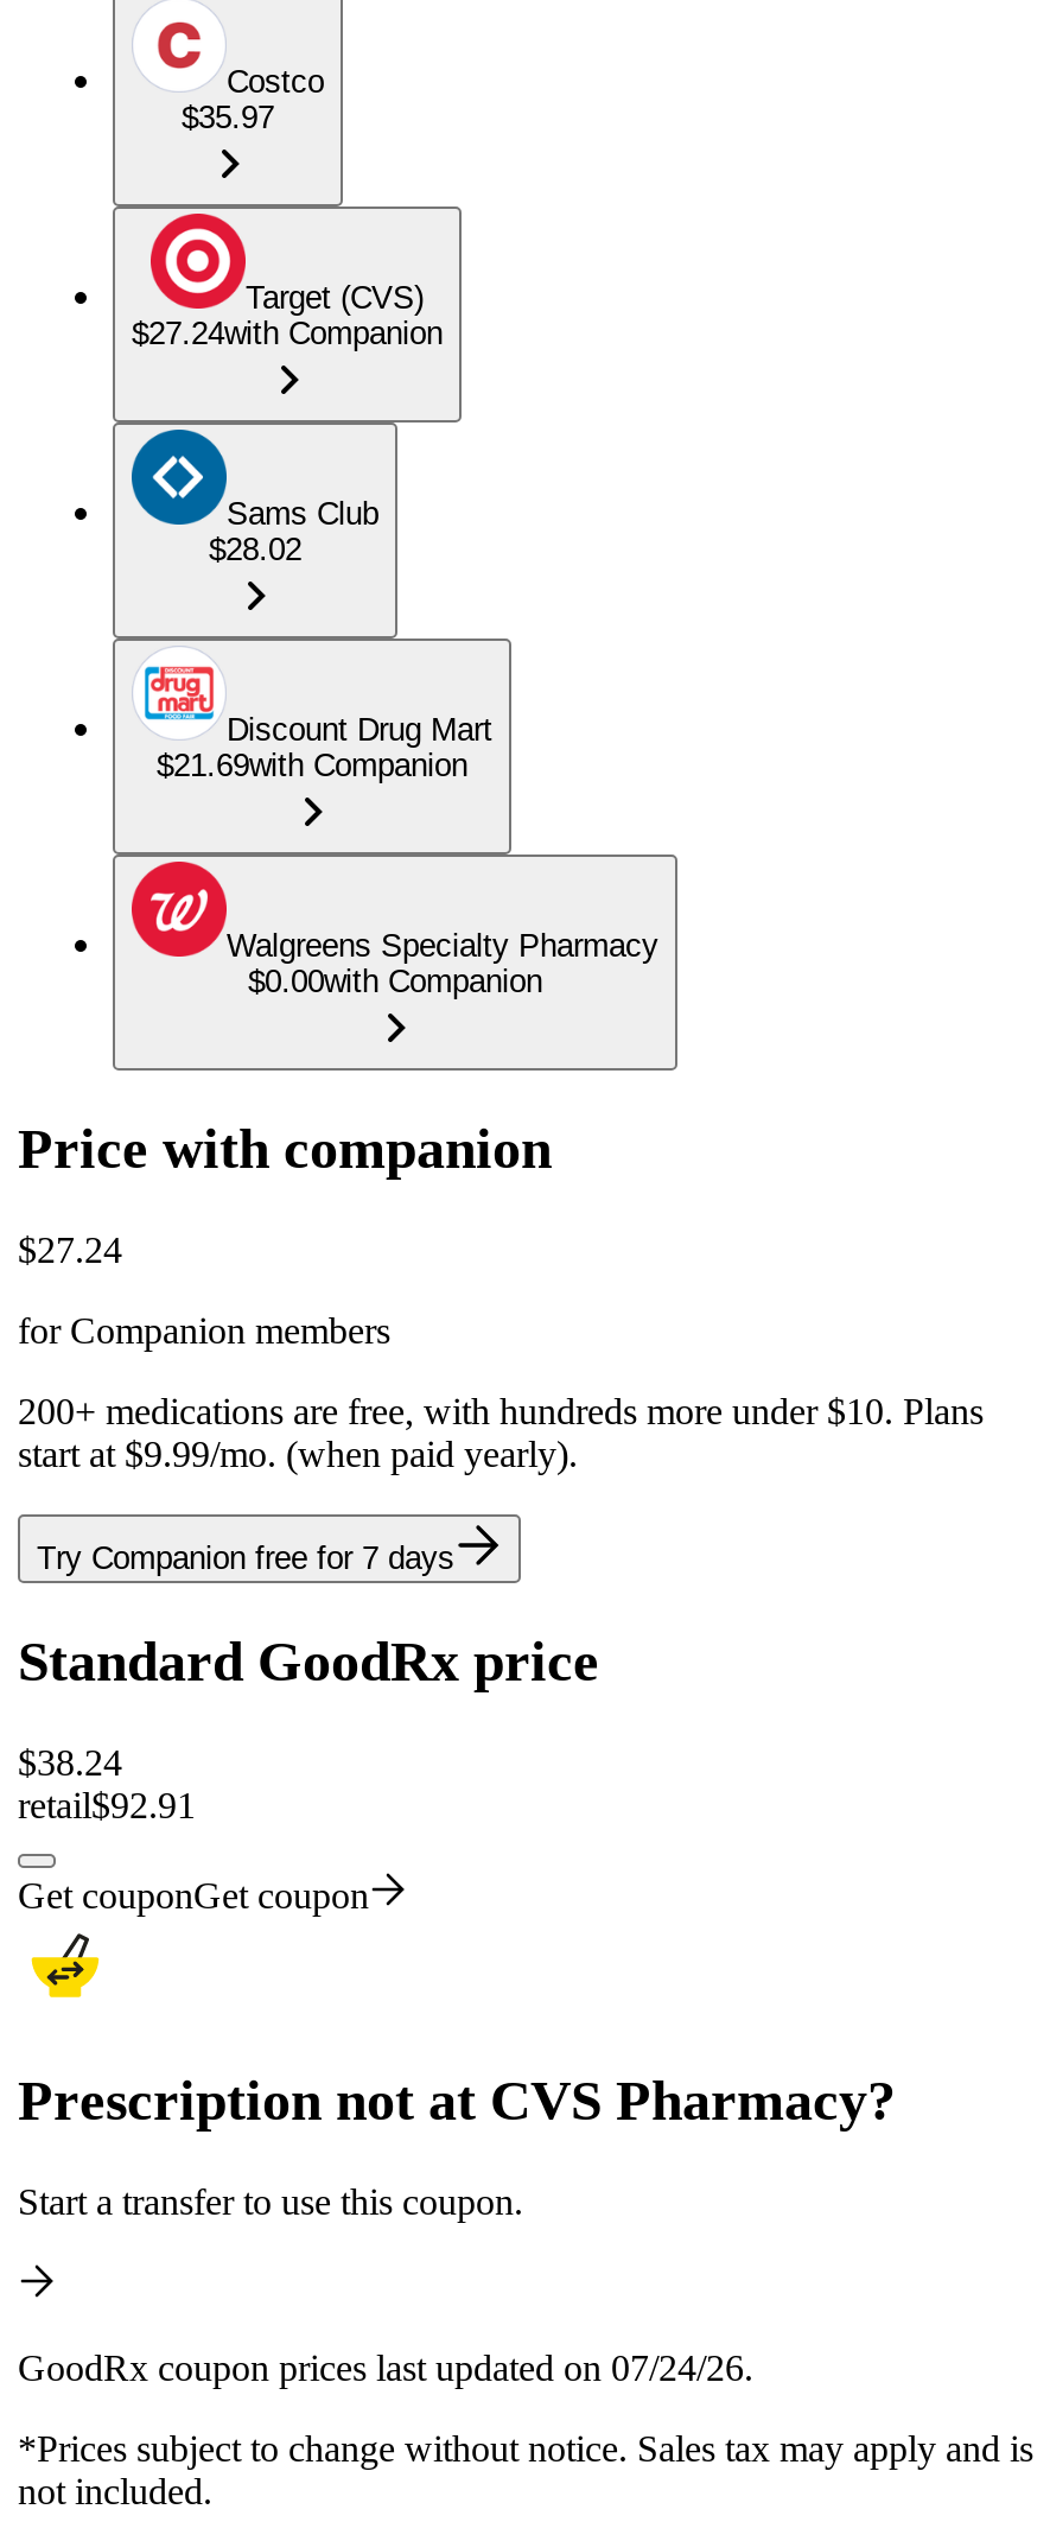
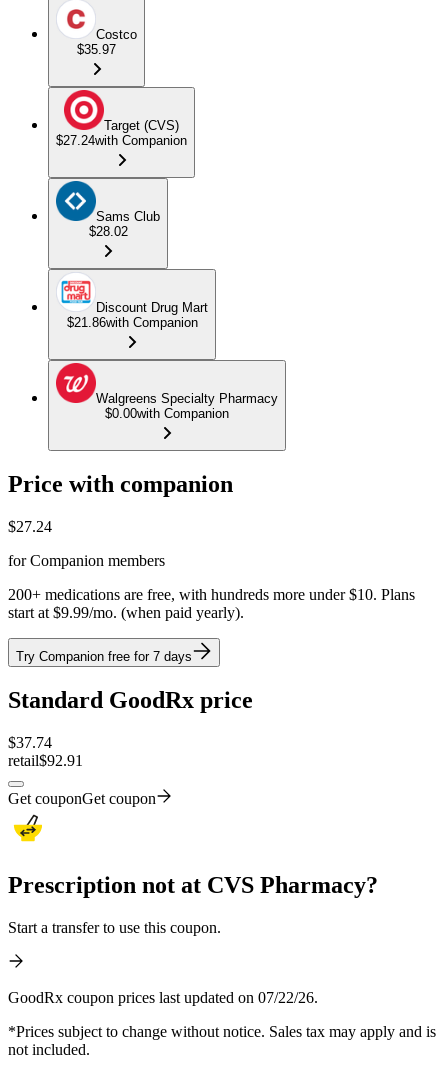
- $21.69with Companion
+ $21.86with Companion

- $38.24
+ $37.74

- GoodRx coupon prices last updated on 07/24/26.
+ GoodRx coupon prices last updated on 07/22/26.
